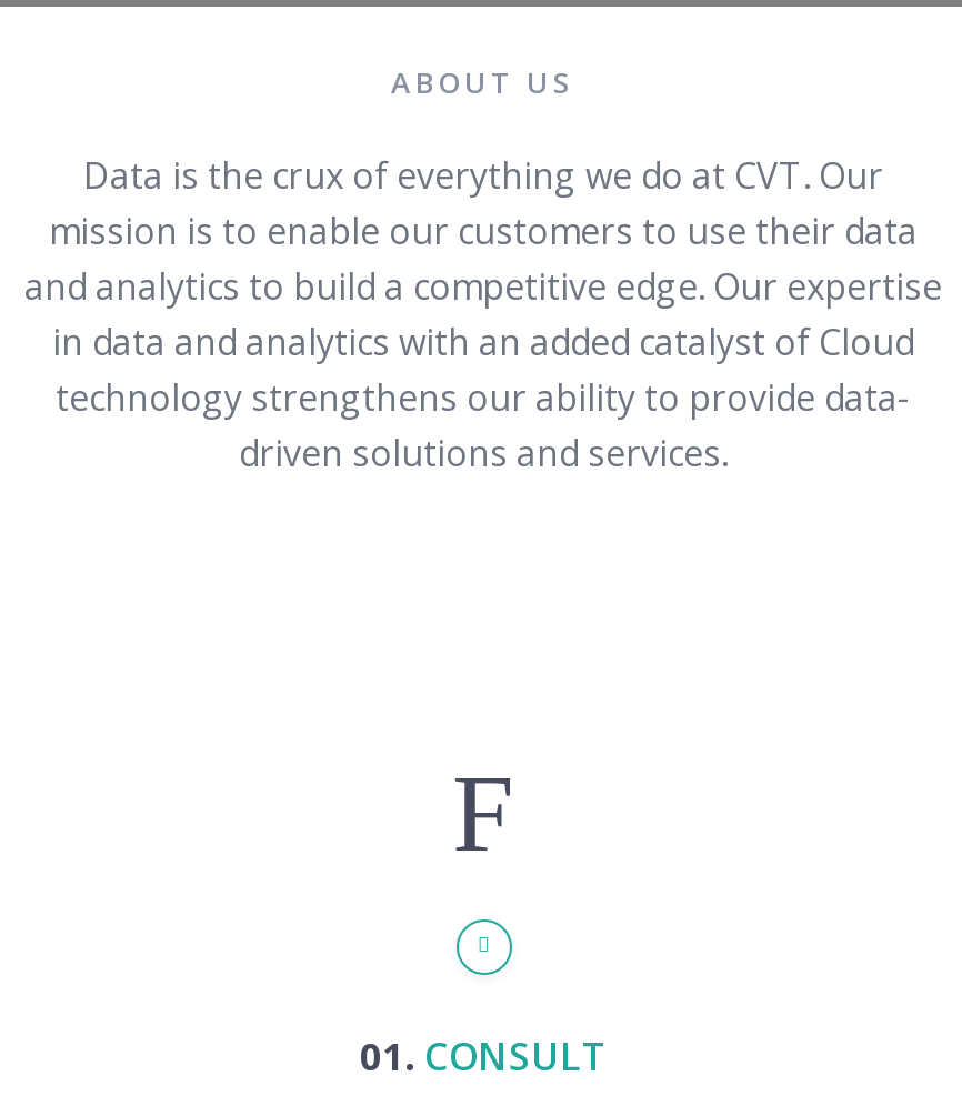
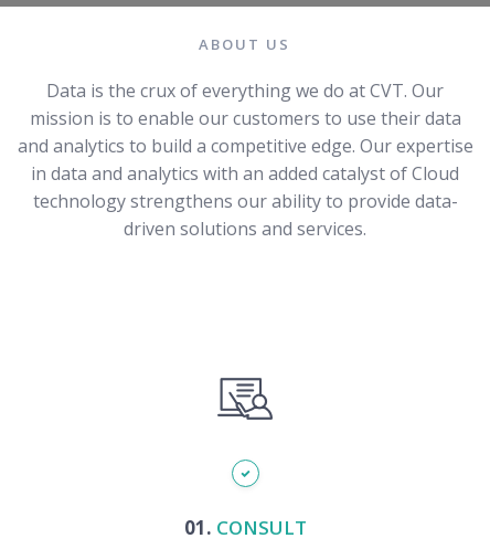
- [image]
+ [image]
